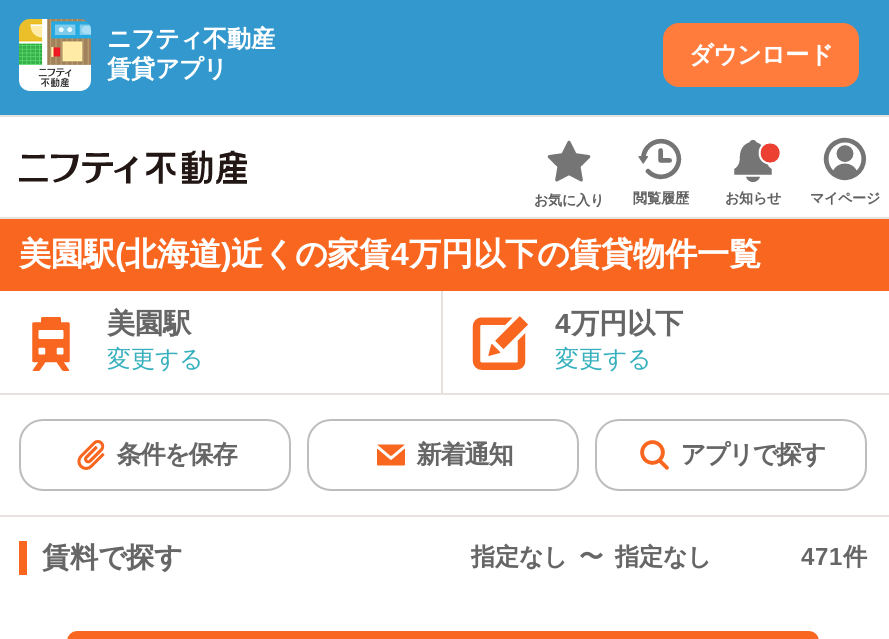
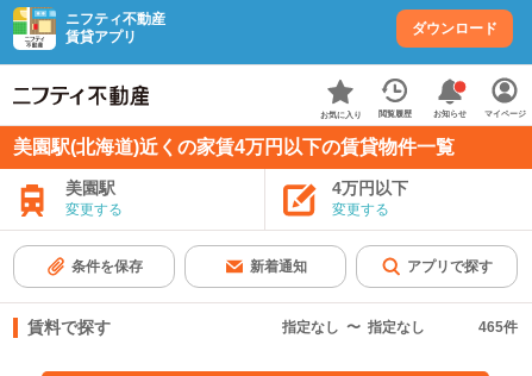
- 471件
+ 465件
